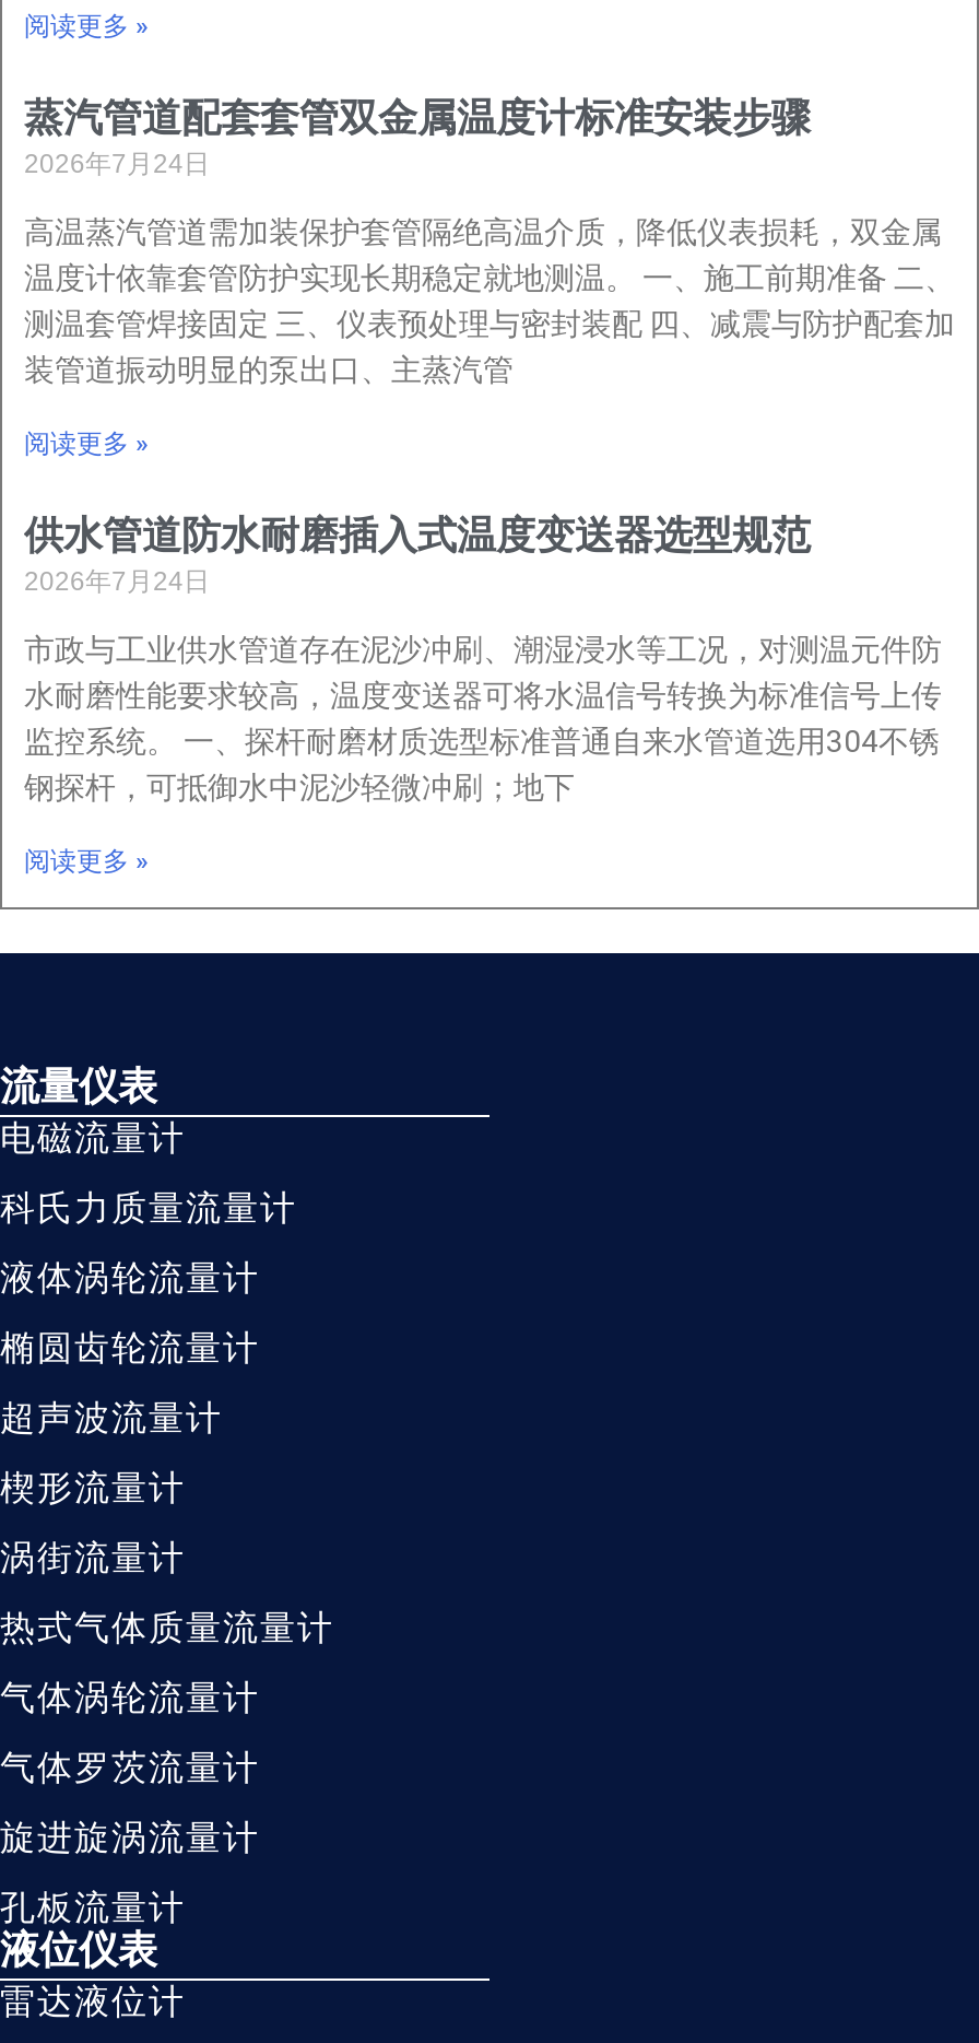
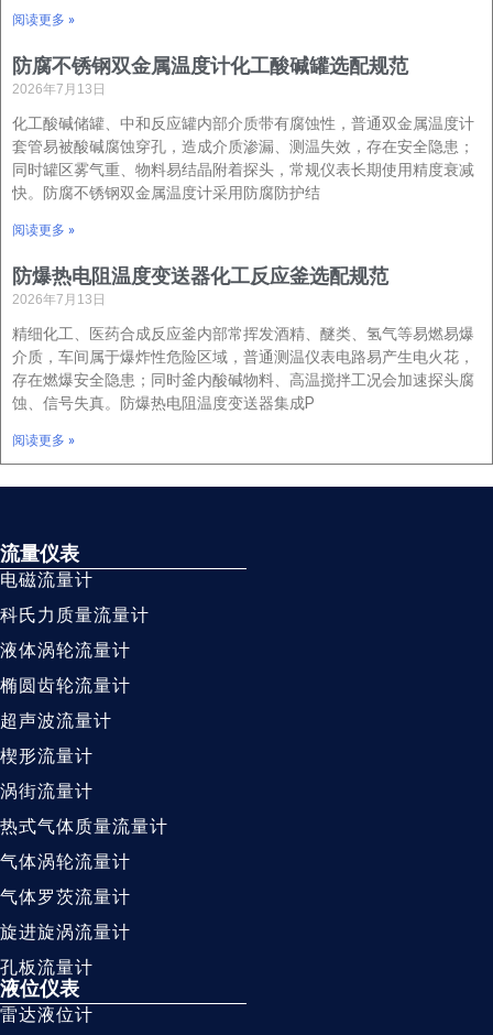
- 蒸汽管道配套套管双金属温度计标准安装步骤
- 2026年7月24日
+ 防腐不锈钢双金属温度计化工酸碱罐选配规范
+ 2026年7月13日

- 高温蒸汽管道需加装保护套管隔绝高温介质，降低仪表损耗，双金属
- 温度计依靠套管防护实现长期稳定就地测温。 一、施工前期准备 二、
- 测温套管焊接固定 三、仪表预处理与密封装配 四、减震与防护配套加
- 装管道振动明显的泵出口、主蒸汽管
+ 化工酸碱储罐、中和反应罐内部介质带有腐蚀性，普通双金属温度计
+ 套管易被酸碱腐蚀穿孔，造成介质渗漏、测温失效，存在安全隐患；
+ 同时罐区雾气重、物料易结晶附着探头，常规仪表长期使用精度衰减
+ 快。防腐不锈钢双金属温度计采用防腐防护结

- 供水管道防水耐磨插入式温度变送器选型规范
- 2026年7月24日
+ 防爆热电阻温度变送器化工反应釜选配规范
+ 2026年7月13日

- 市政与工业供水管道存在泥沙冲刷、潮湿浸水等工况，对测温元件防
- 水耐磨性能要求较高，温度变送器可将水温信号转换为标准信号上传
- 监控系统。 一、探杆耐磨材质选型标准普通自来水管道选用304不锈
- 钢探杆，可抵御水中泥沙轻微冲刷；地下
+ 精细化工、医药合成反应釜内部常挥发酒精、醚类、氢气等易燃易爆
+ 介质，车间属于爆炸性危险区域，普通测温仪表电路易产生电火花，
+ 存在燃爆安全隐患；同时釜内酸碱物料、高温搅拌工况会加速探头腐
+ 蚀、信号失真。防爆热电阻温度变送器集成P
